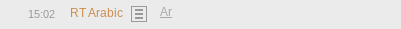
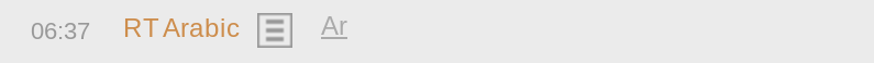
- 15:02 RT Arabic
+ 06:37 RT Arabic
